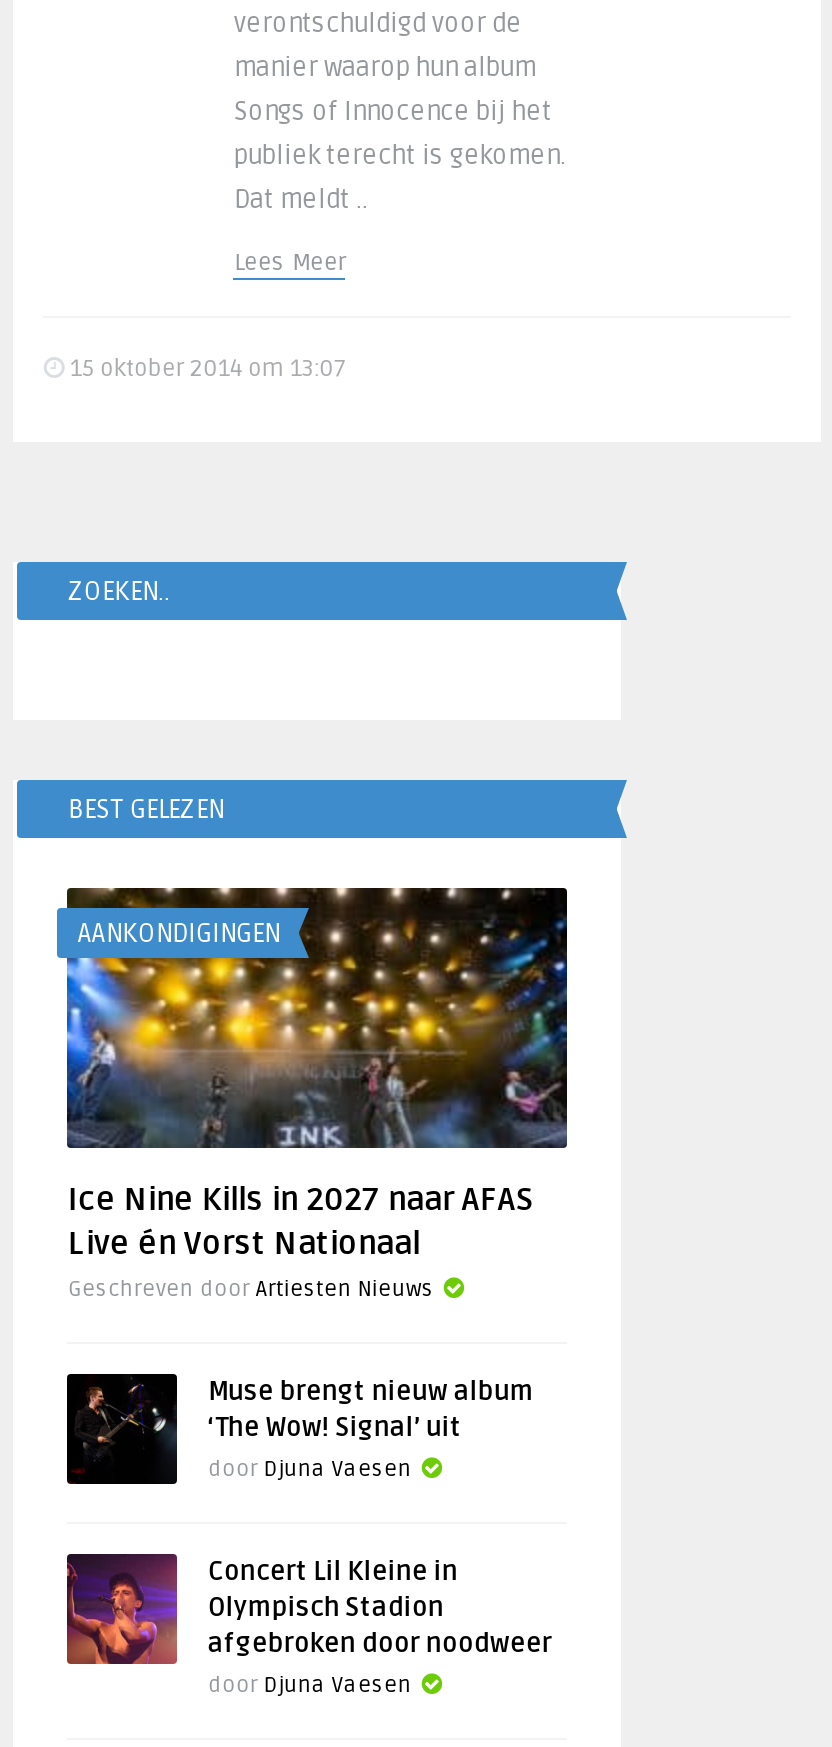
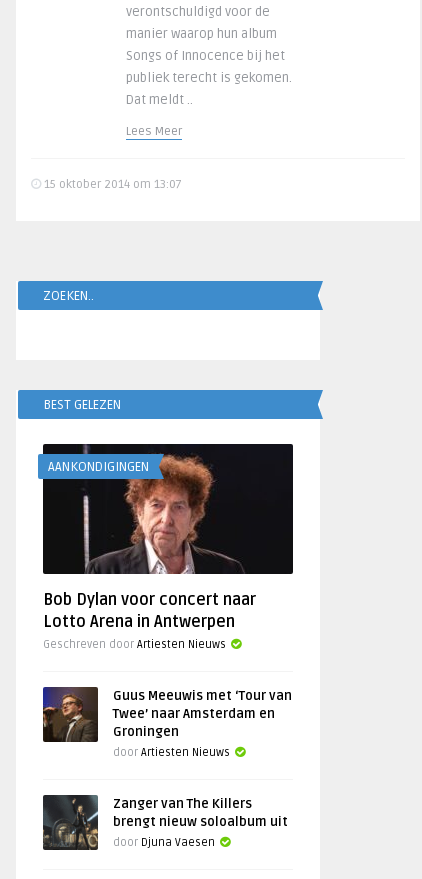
- [image]
- Ice Nine Kills in 2027 naar AFAS
- Live én Vorst Nationaal
+ [image]
+ Bob Dylan voor concert naar
+ Lotto Arena in Antwerpen

- [image]
- Muse brengt nieuw album
- ‘The Wow! Signal’ uit
- door Djuna Vaesen
+ [image]
+ Guus Meeuwis met ‘Tour van
+ Twee’ naar Amsterdam en
+ Groningen
+ door Artiesten Nieuws

- [image]
- Concert Lil Kleine in
- Olympisch Stadion
- afgebroken door noodweer
+ [image]
+ Zanger van The Killers
+ brengt nieuw soloalbum uit
